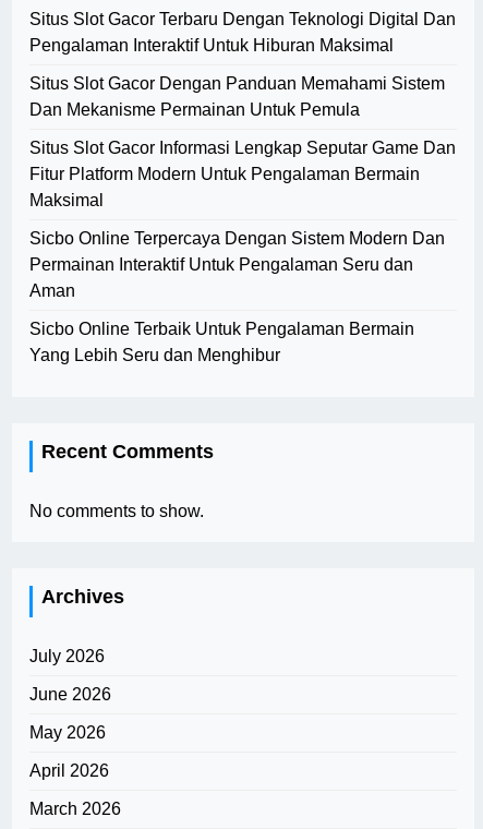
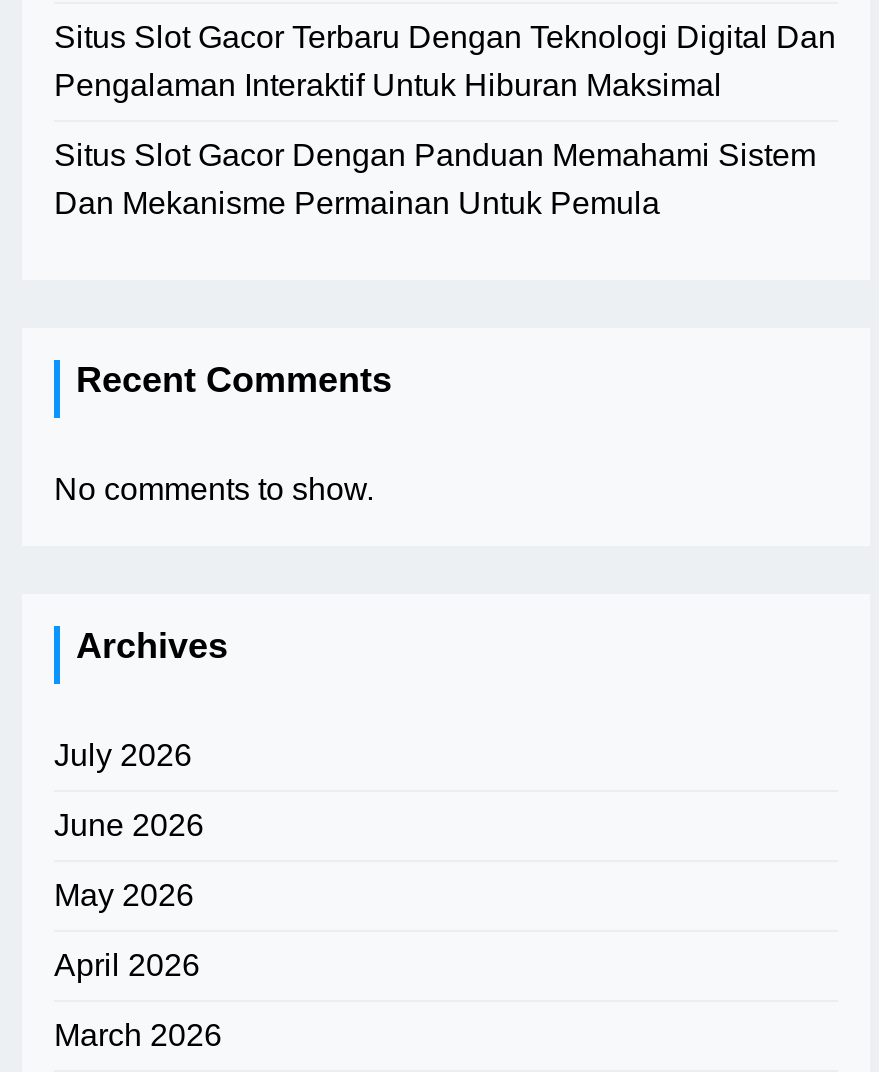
- Situs Slot Gacor Informasi Lengkap Seputar Game Dan
- Fitur Platform Modern Untuk Pengalaman Bermain
- Maksimal
- Sicbo Online Terpercaya Dengan Sistem Modern Dan
- Permainan Interaktif Untuk Pengalaman Seru dan
- Aman
- Sicbo Online Terbaik Untuk Pengalaman Bermain
- Yang Lebih Seru dan Menghibur
